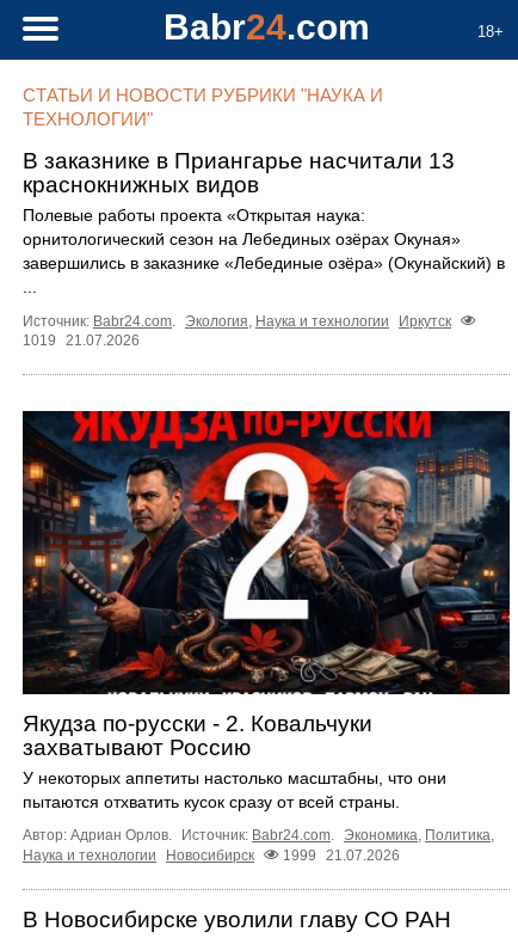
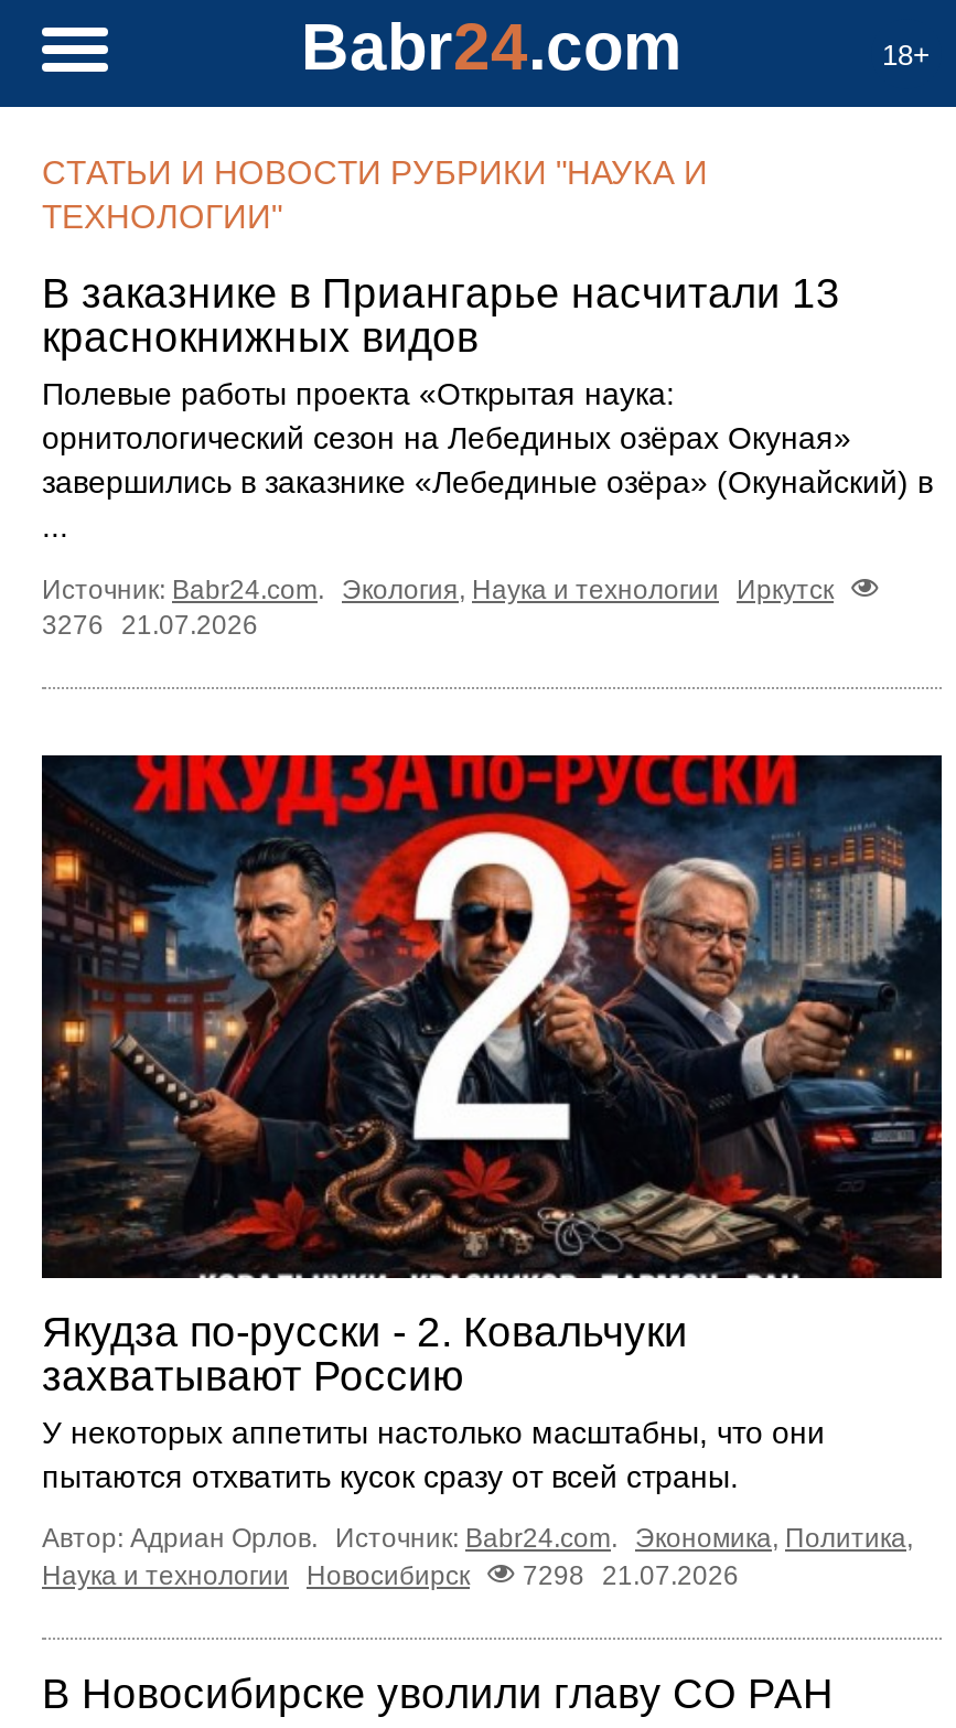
- 1019 21.07.2026
+ 3276 21.07.2026

- Наука и технологии Новосибирск 1999 21.07.2026
+ Наука и технологии Новосибирск 7298 21.07.2026
